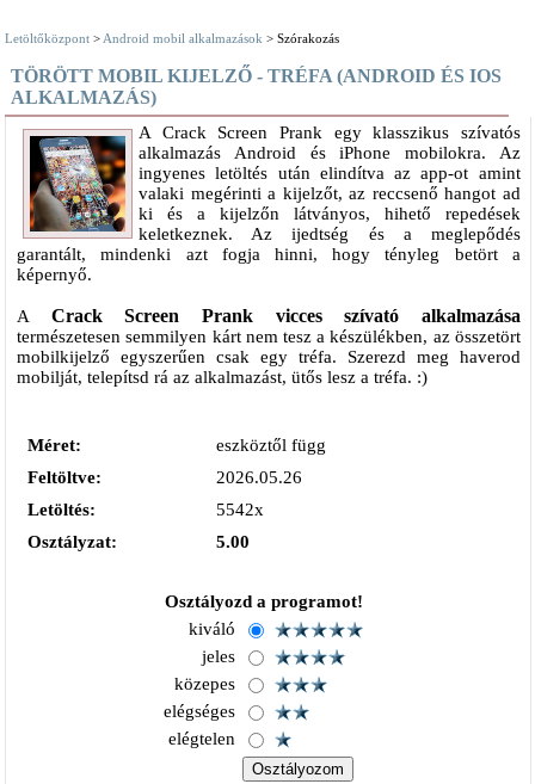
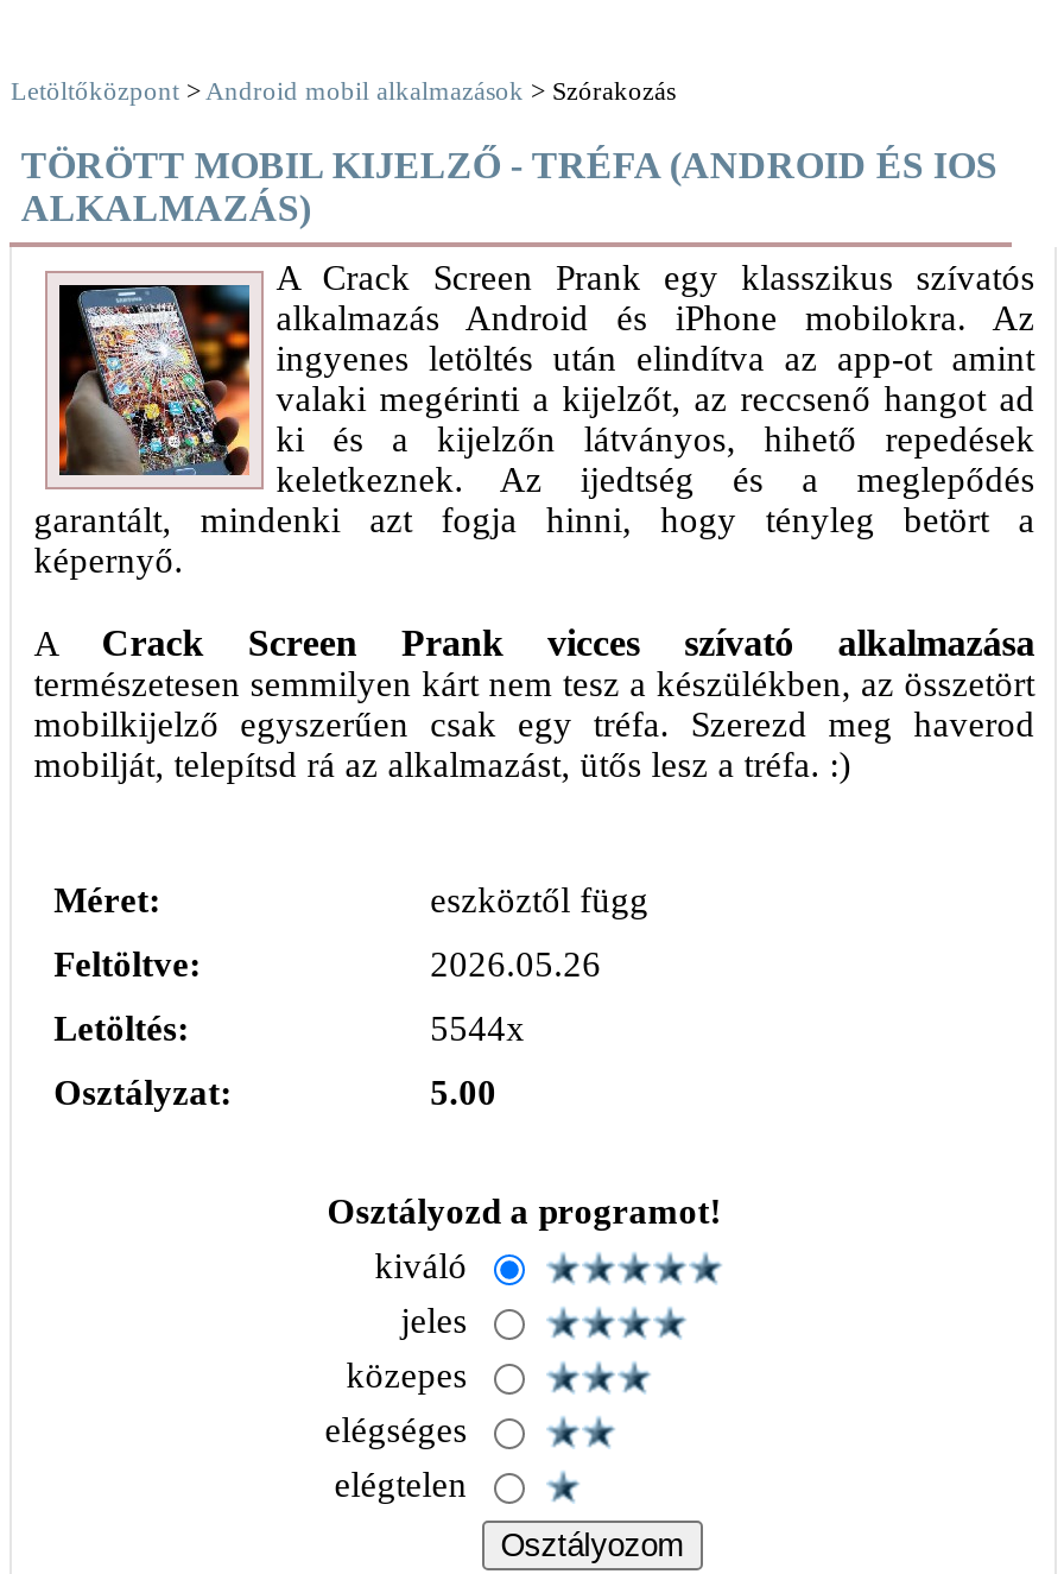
- 5542x
+ 5544x
